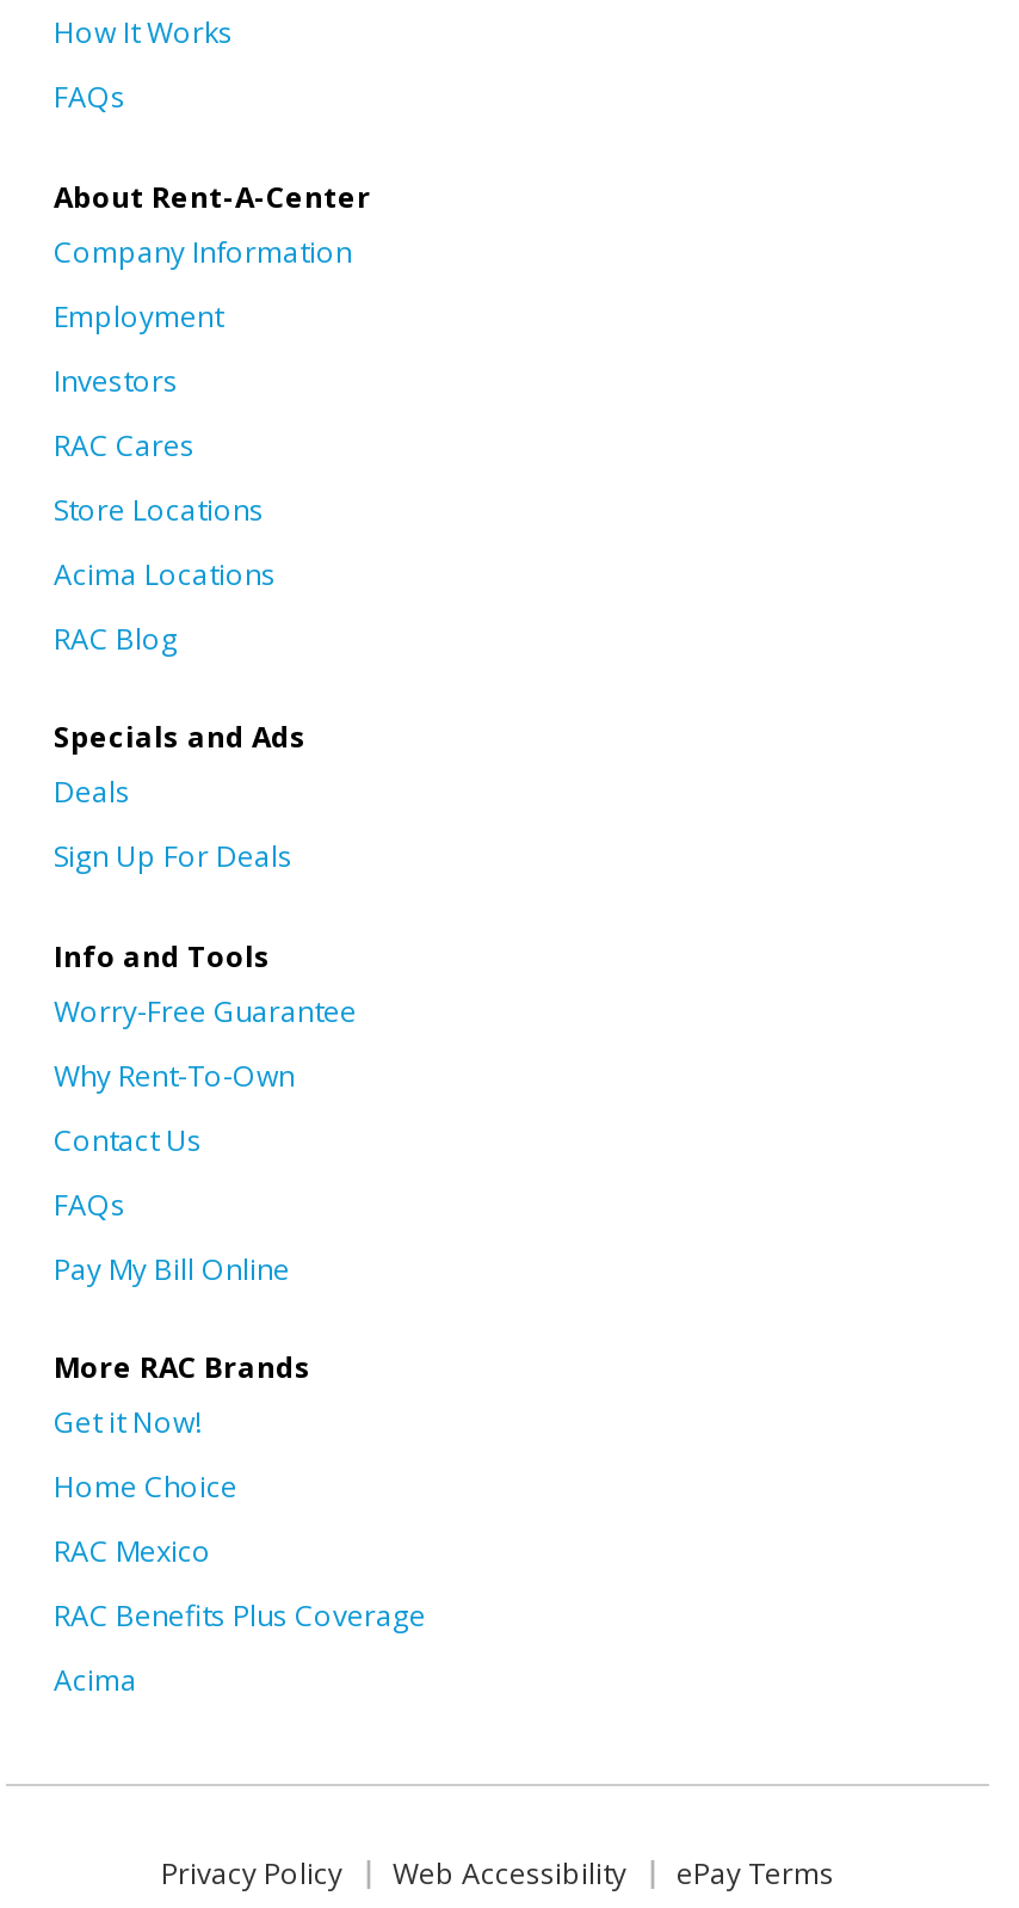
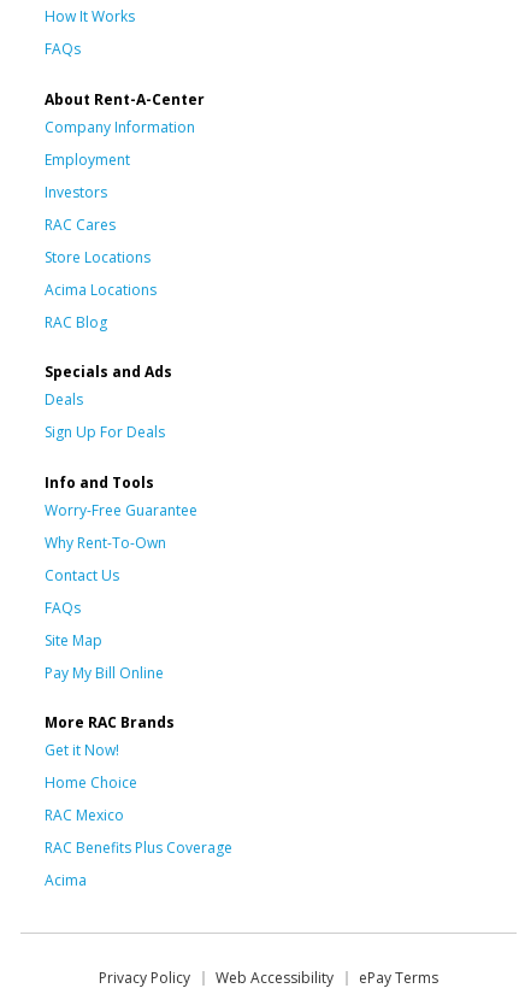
+ Site Map
